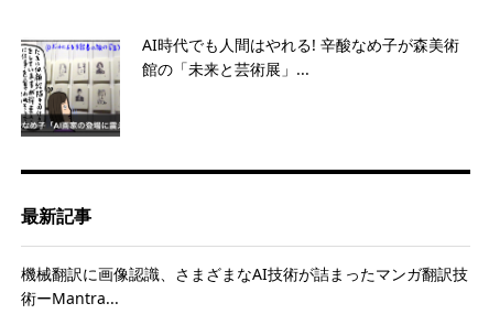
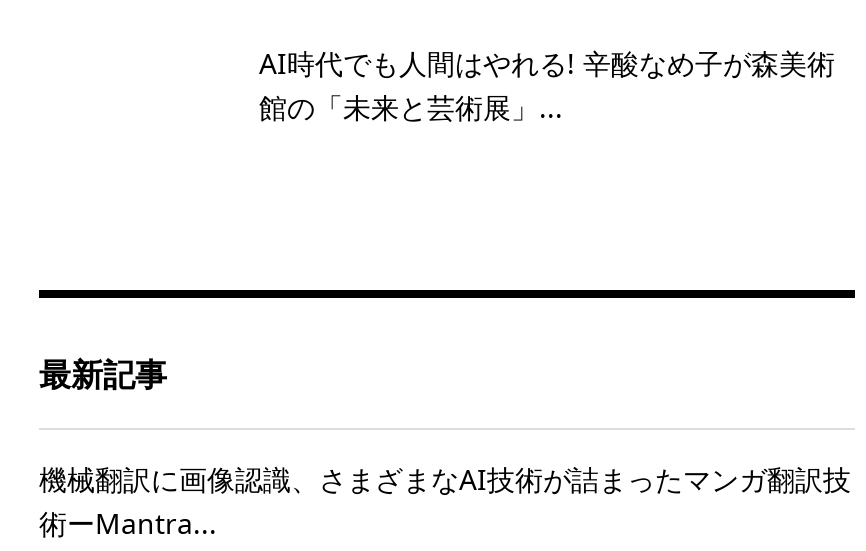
- [image]
